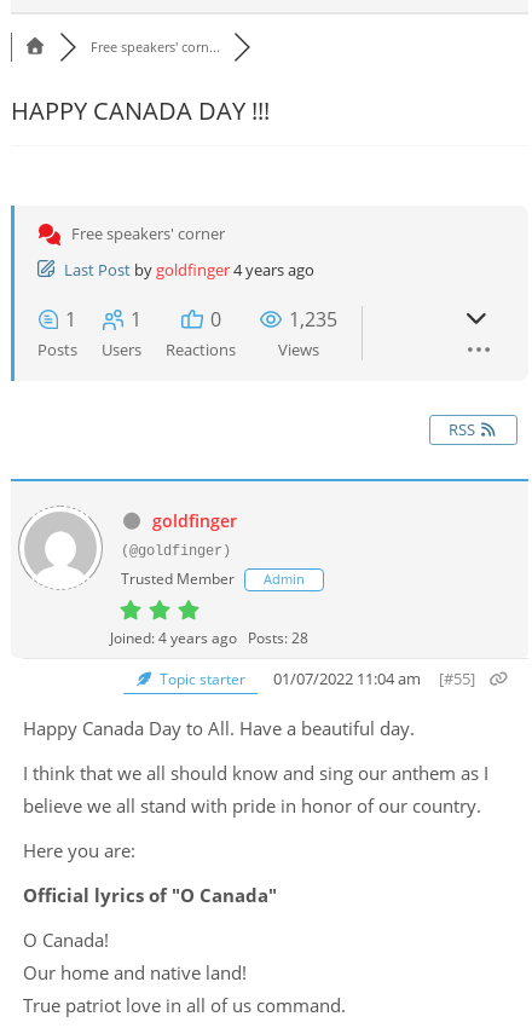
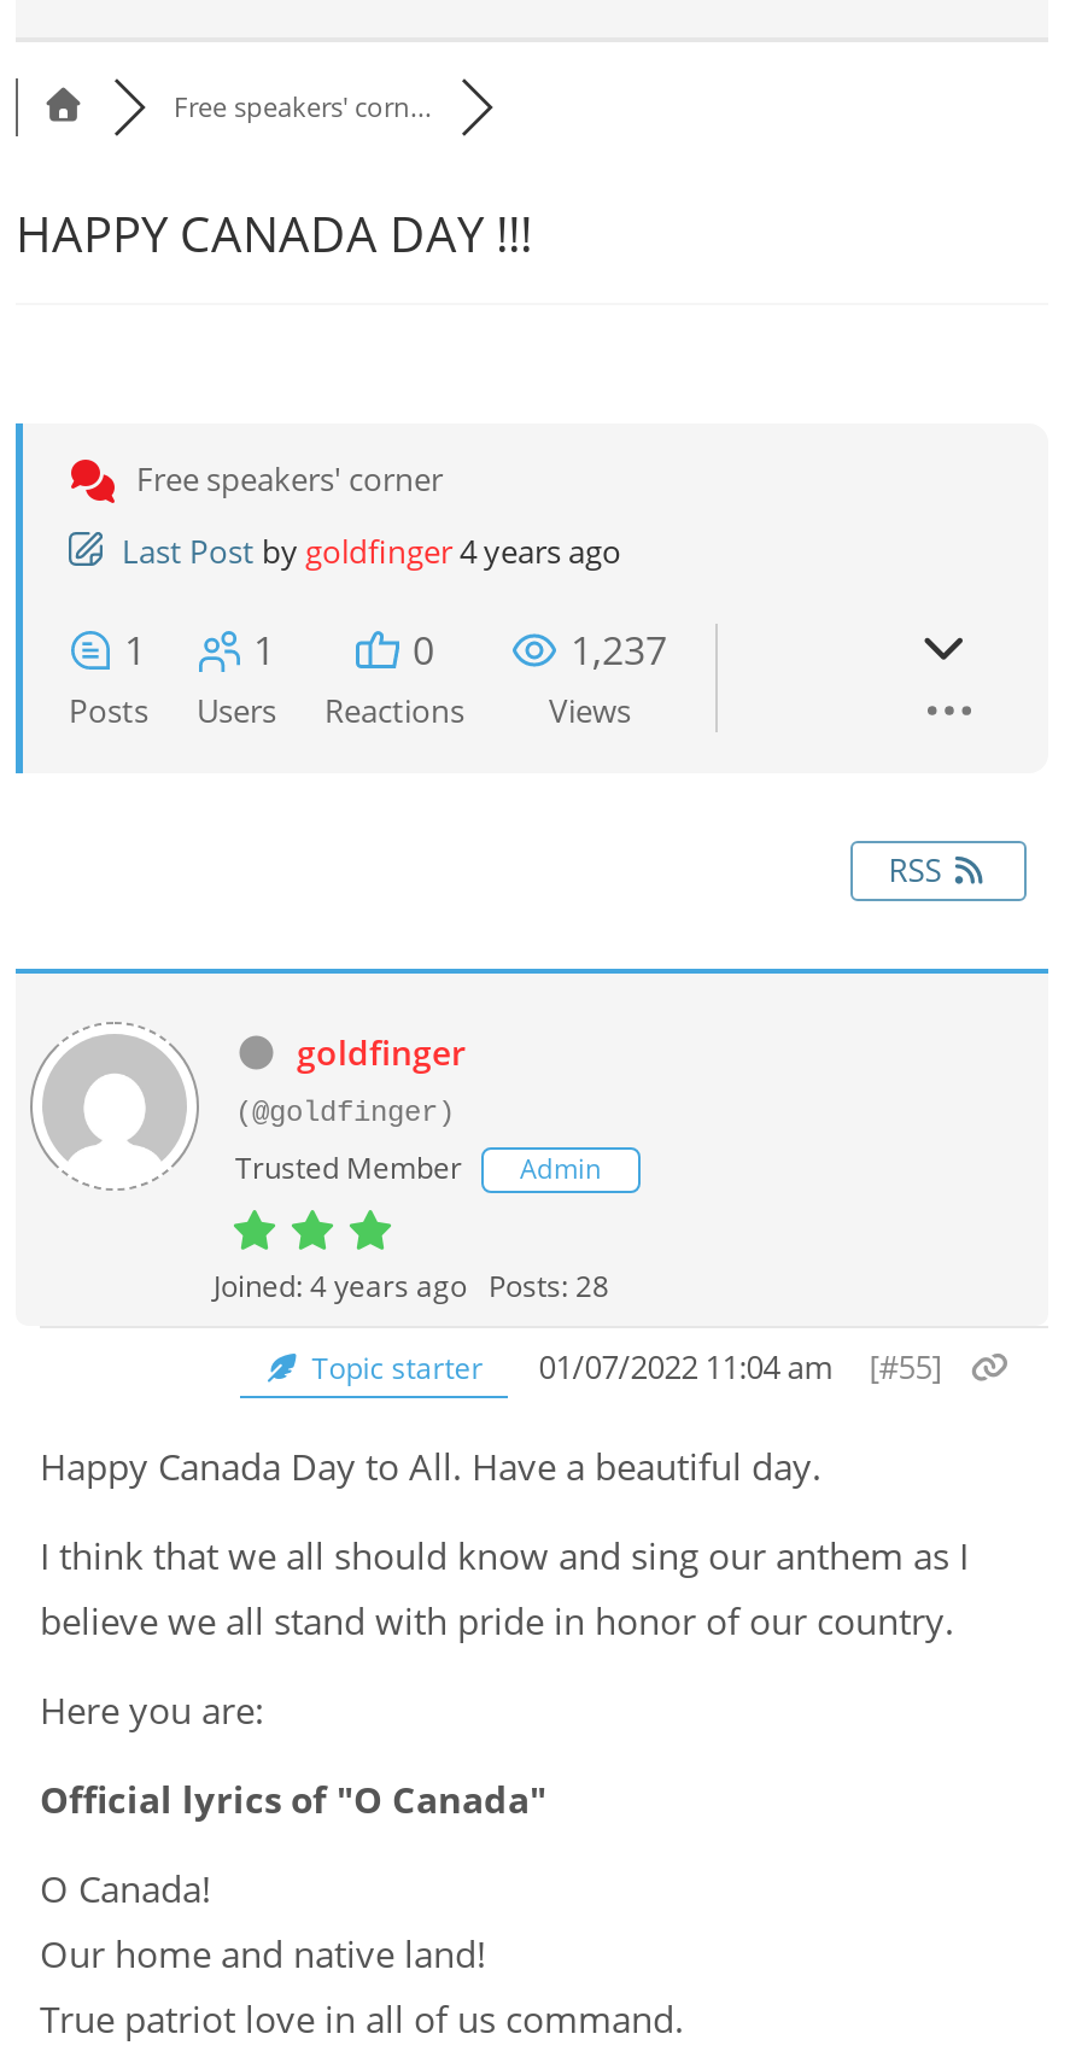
- 1,235
+ 1,237
